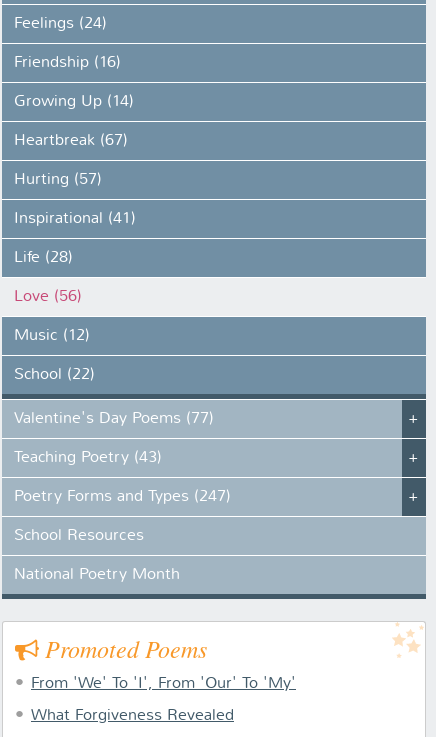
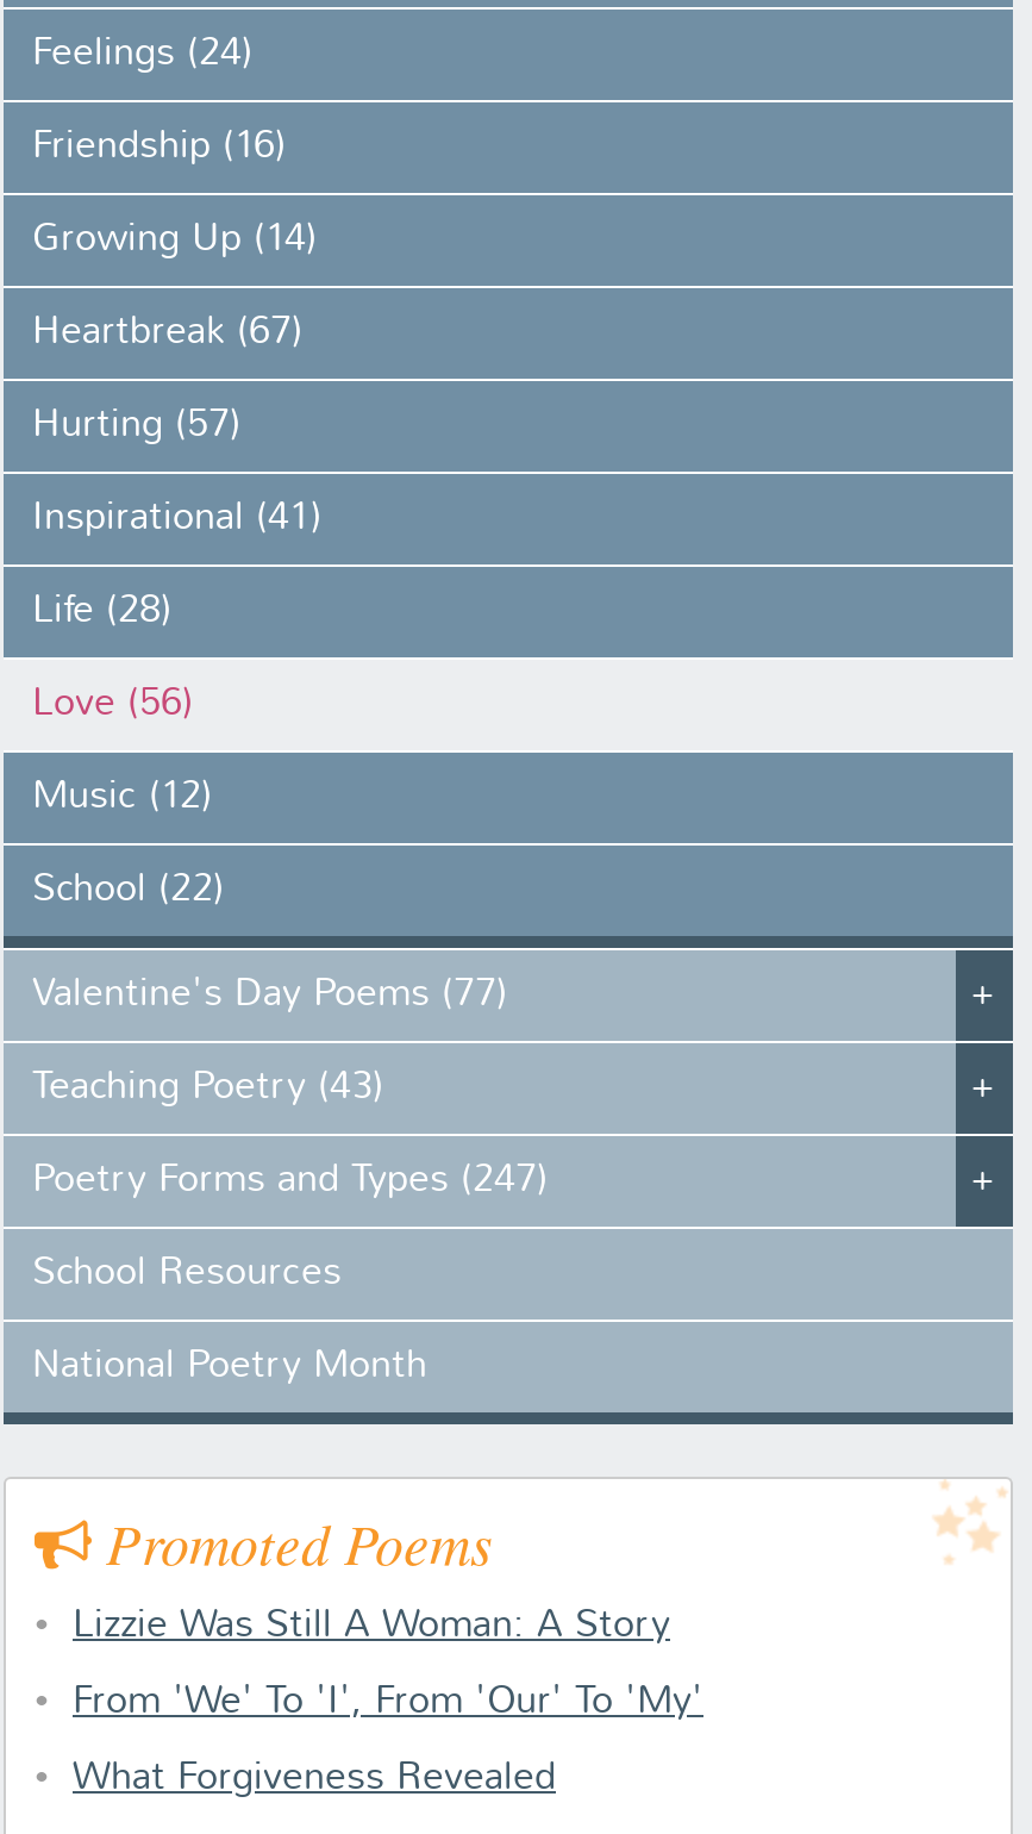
+ Lizzie Was Still A Woman: A Story
